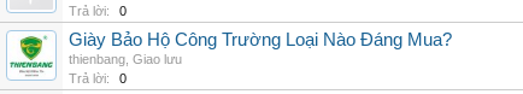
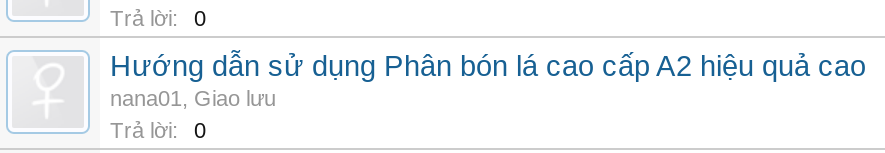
- [image]

- Giày Bảo Hộ Công Trường Loại Nào Đáng Mua?
- thienbang, Giao lưu
+ Hướng dẫn sử dụng Phân bón lá cao cấp A2 hiệu quả cao
+ nana01, Giao lưu
